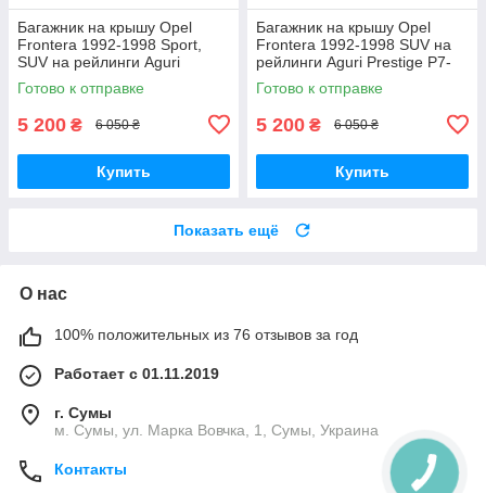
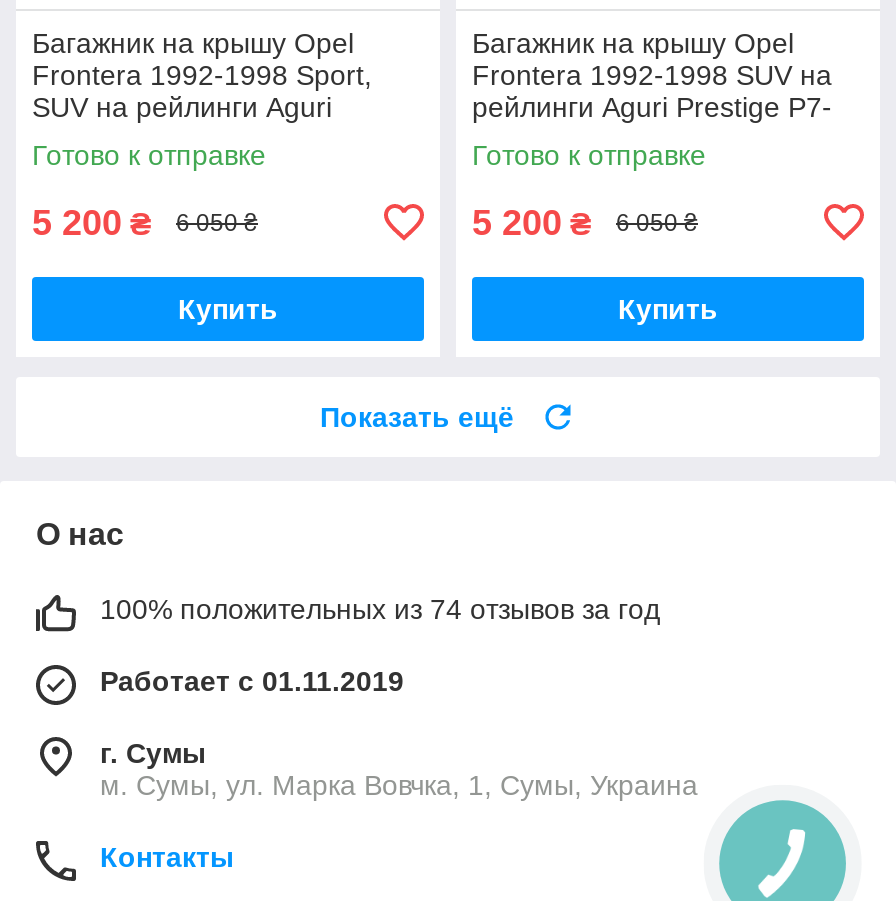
- 100% положительных из 76 отзывов за год
+ 100% положительных из 74 отзывов за год
